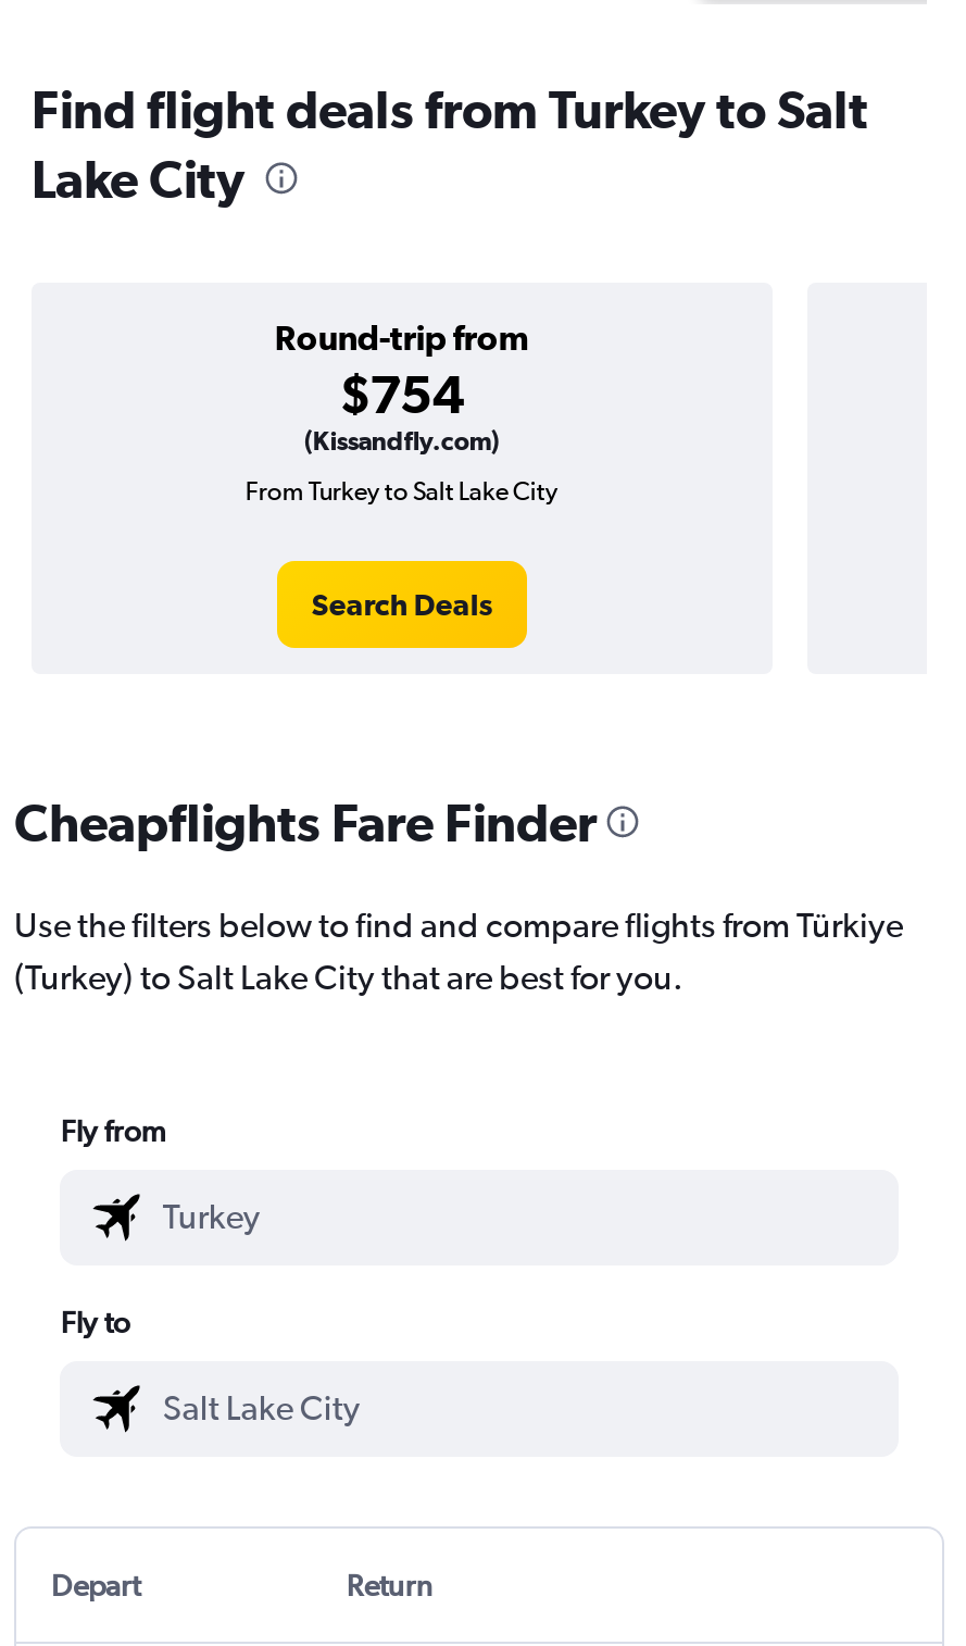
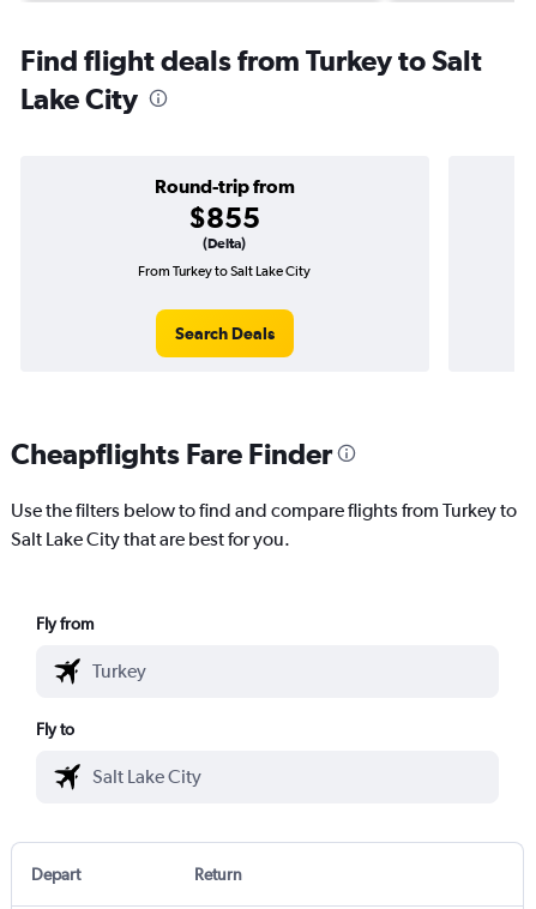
- $754
- (Kissandfly.com)
+ $855
+ (Delta)

- Use the filters below to find and compare flights from Türkiye
- (Turkey) to Salt Lake City that are best for you.
+ Use the filters below to find and compare flights from Turkey to
+ Salt Lake City that are best for you.
